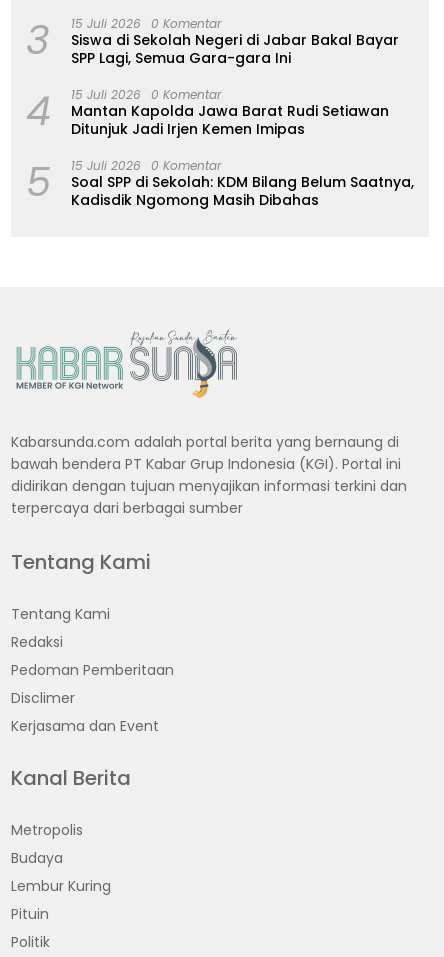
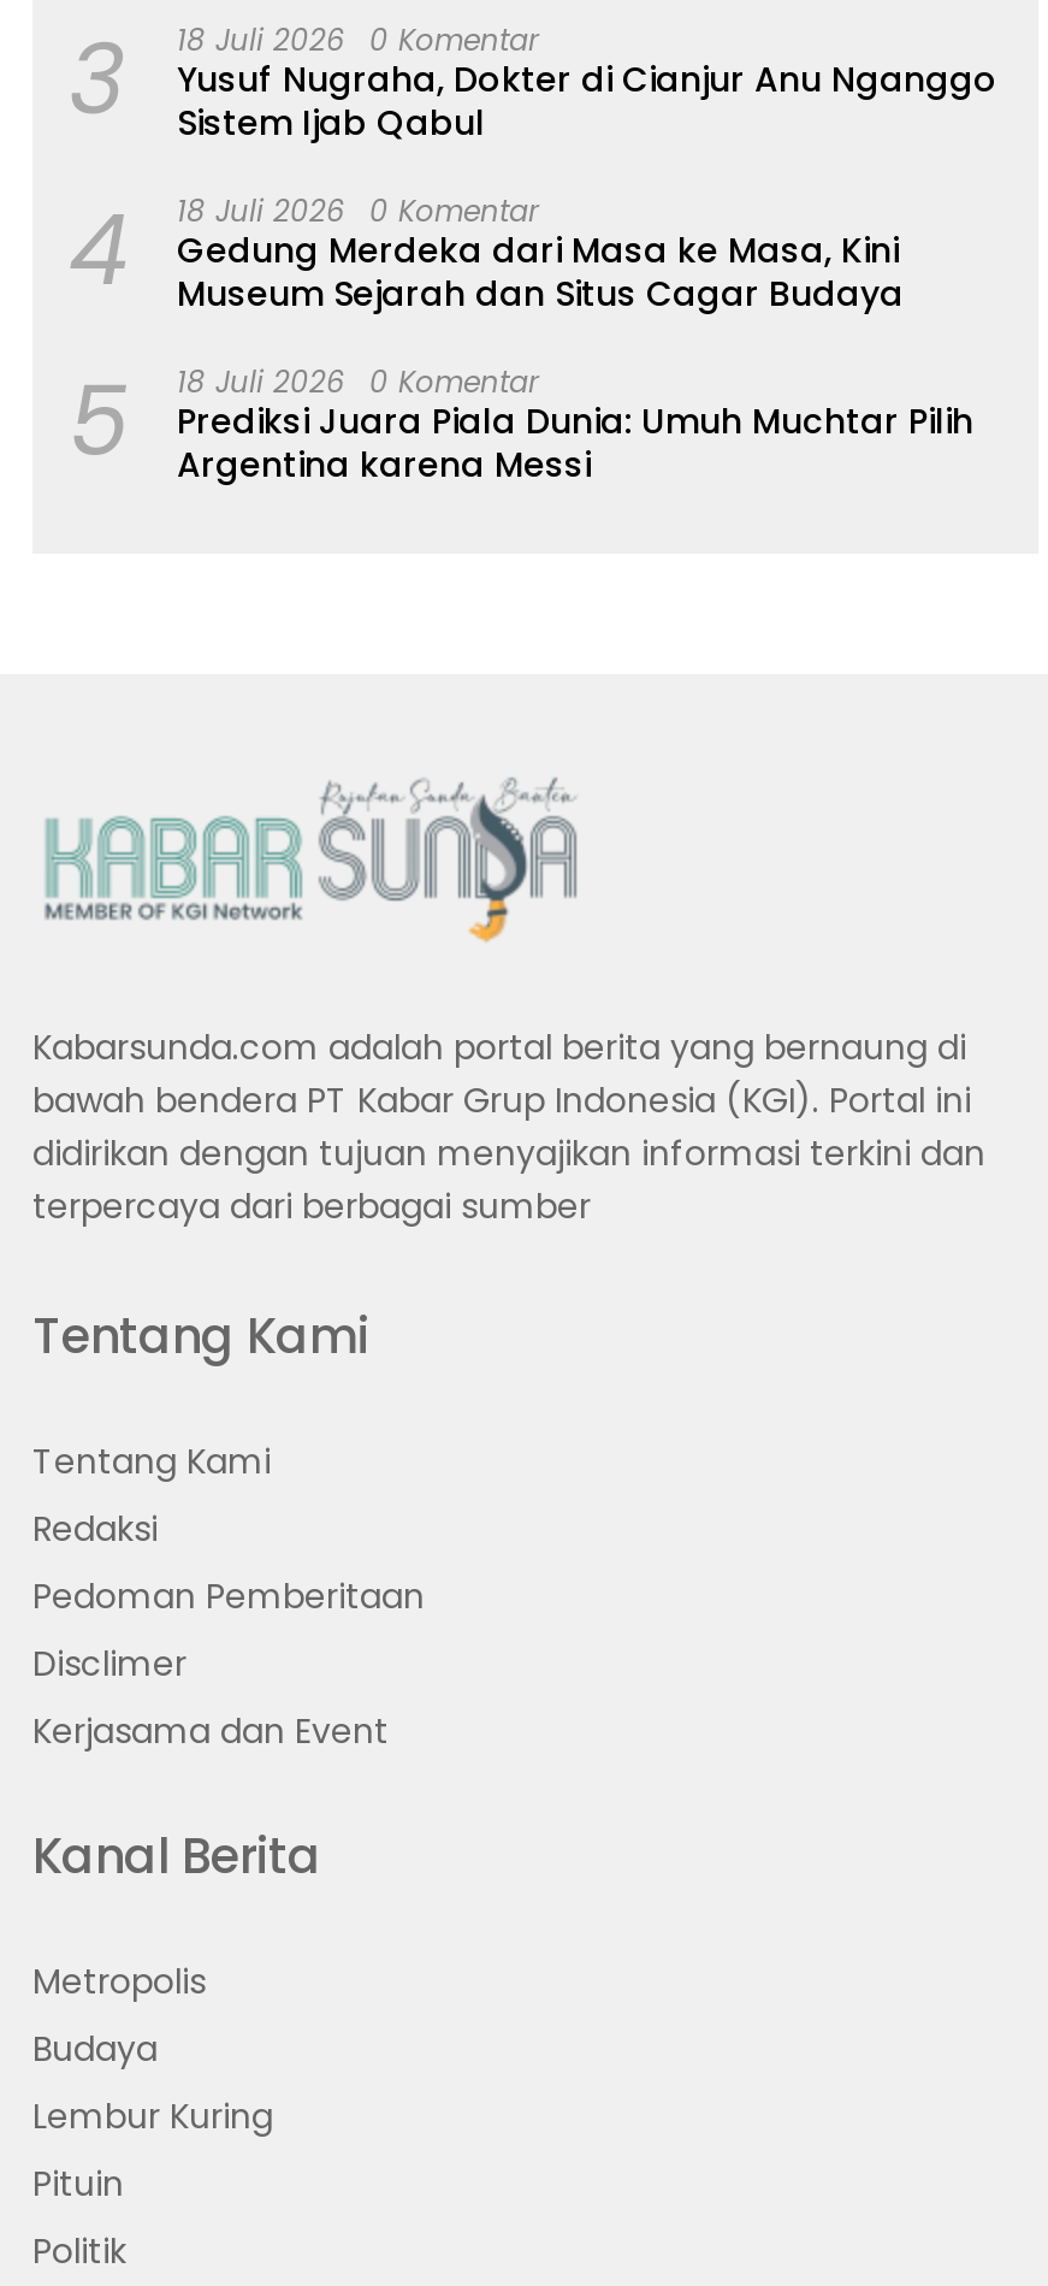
- 15 Juli 2026 0 Komentar
- Siswa di Sekolah Negeri di Jabar Bakal Bayar
- SPP Lagi, Semua Gara-gara Ini
+ 18 Juli 2026 0 Komentar
+ Yusuf Nugraha, Dokter di Cianjur Anu Nganggo
+ Sistem Ijab Qabul

- 15 Juli 2026 0 Komentar
- Mantan Kapolda Jawa Barat Rudi Setiawan
- Ditunjuk Jadi Irjen Kemen Imipas
+ 18 Juli 2026 0 Komentar
+ Gedung Merdeka dari Masa ke Masa, Kini
+ Museum Sejarah dan Situs Cagar Budaya

- 15 Juli 2026 0 Komentar
- Soal SPP di Sekolah: KDM Bilang Belum Saatnya,
- Kadisdik Ngomong Masih Dibahas
+ 18 Juli 2026 0 Komentar
+ Prediksi Juara Piala Dunia: Umuh Muchtar Pilih
+ Argentina karena Messi
